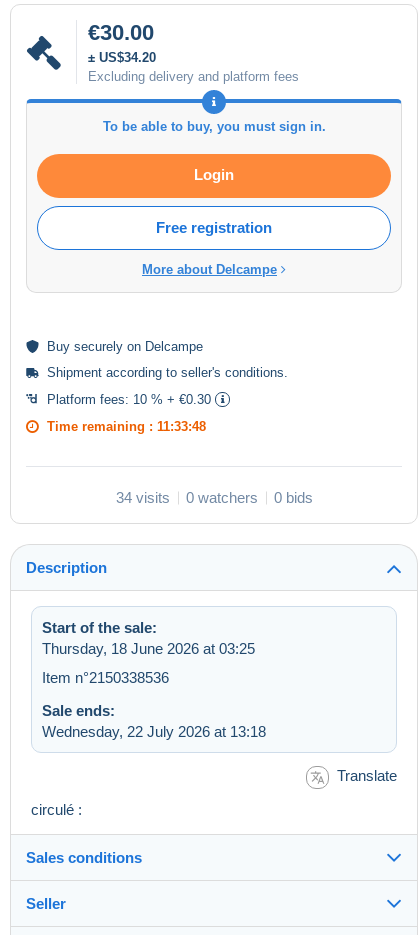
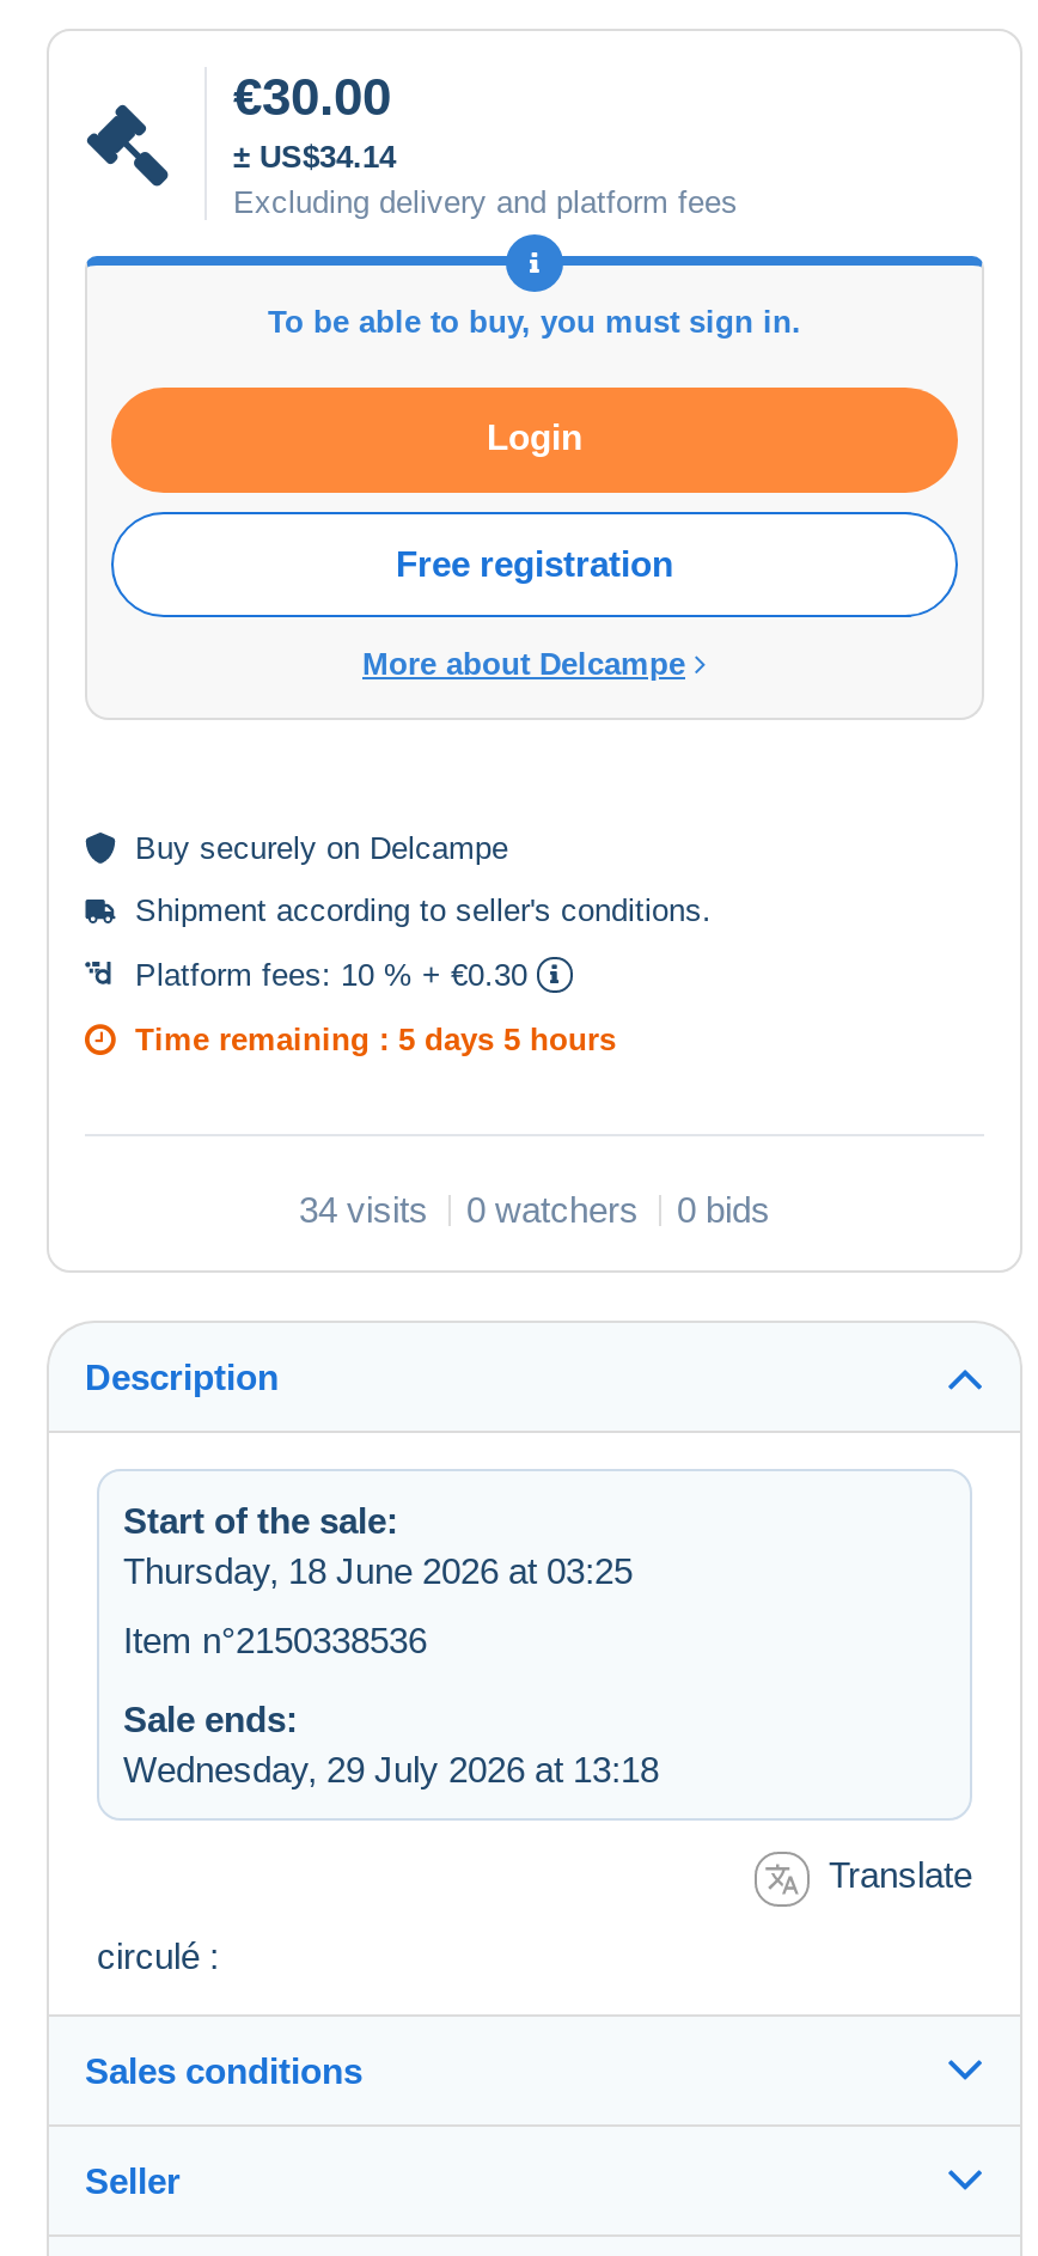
- ± US$34.20
+ ± US$34.14

- Time remaining : 11:33:48
+ Time remaining : 5 days 5 hours

- Wednesday, 22 July 2026 at 13:18
+ Wednesday, 29 July 2026 at 13:18
